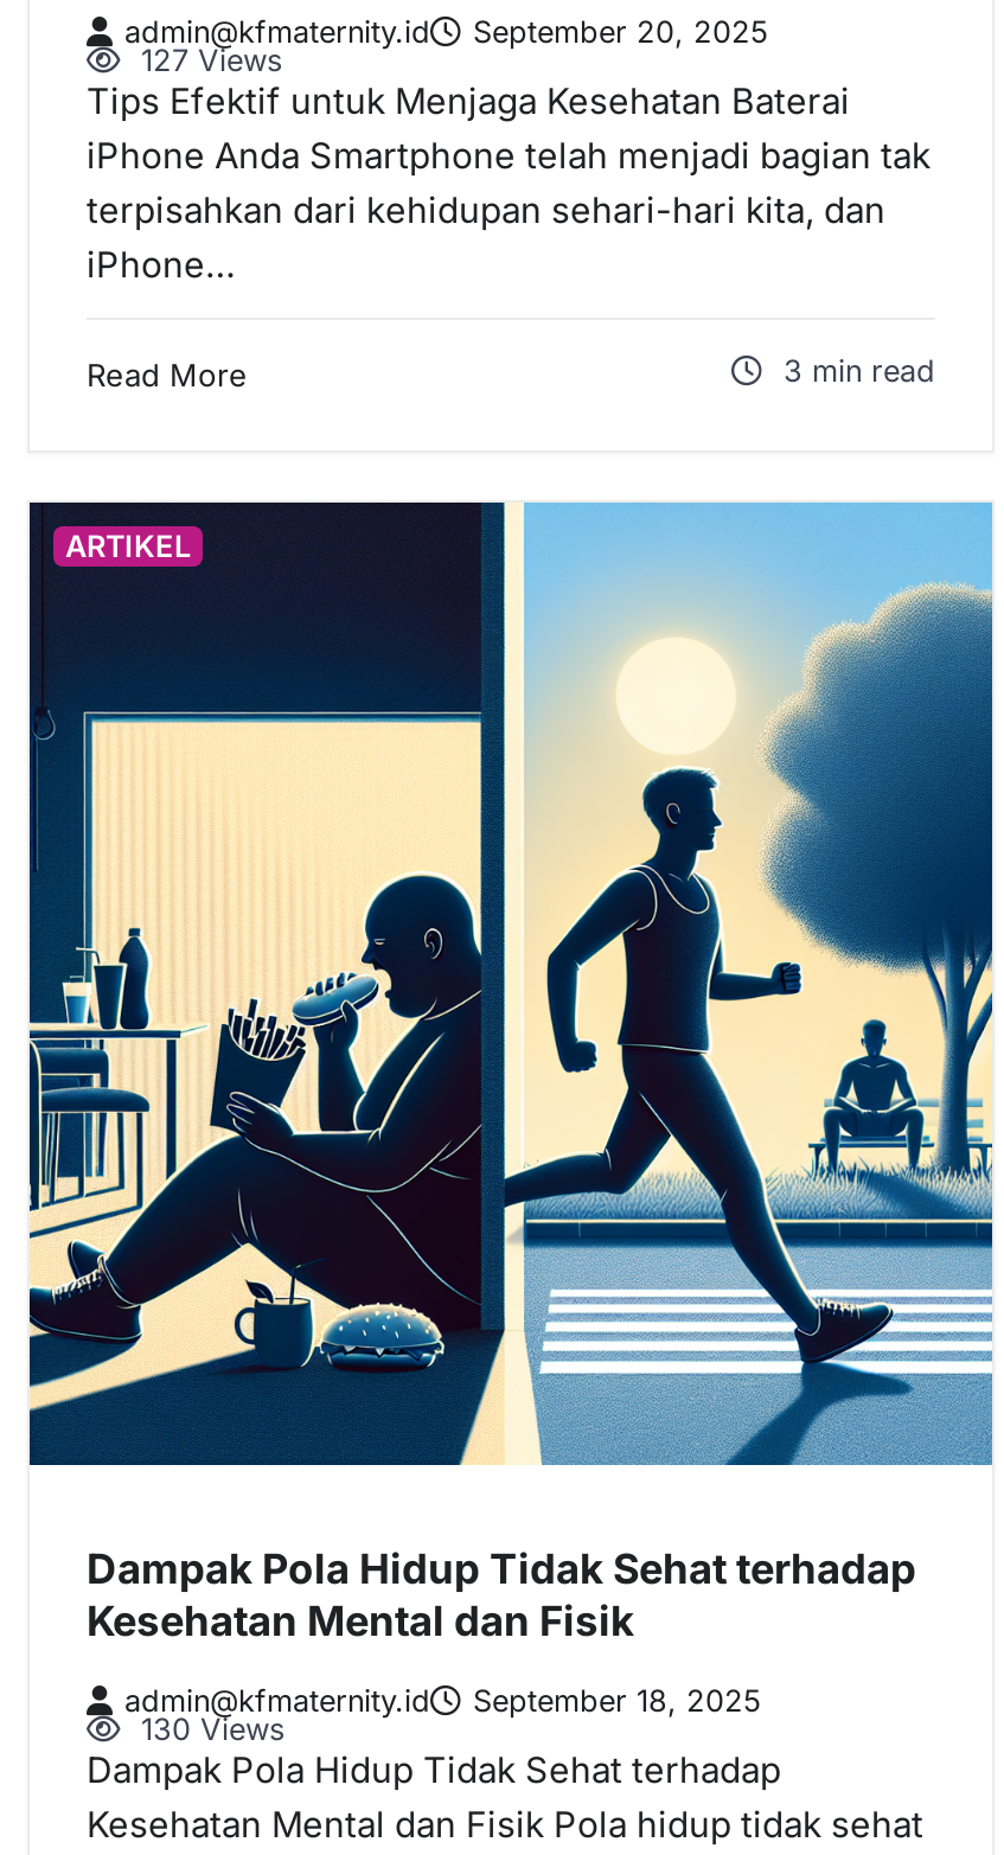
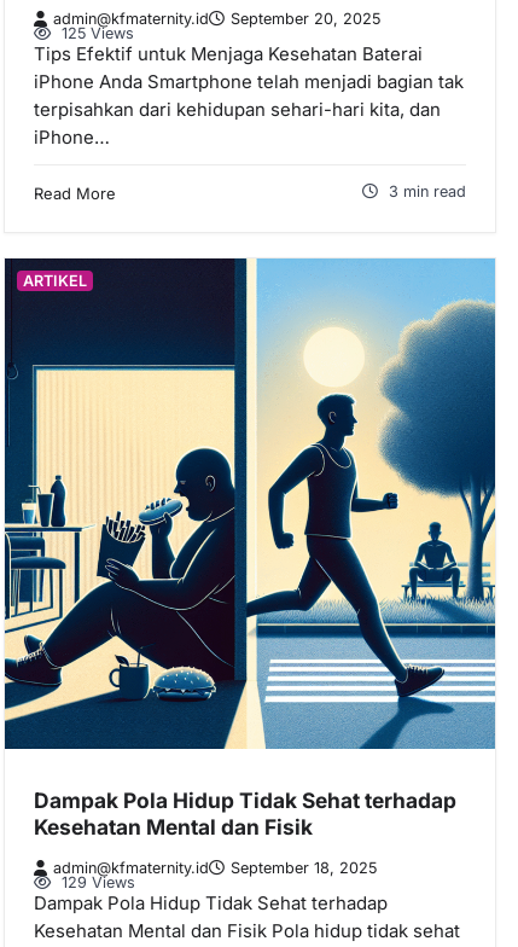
- 127 Views
+ 125 Views

- 130 Views
+ 129 Views
